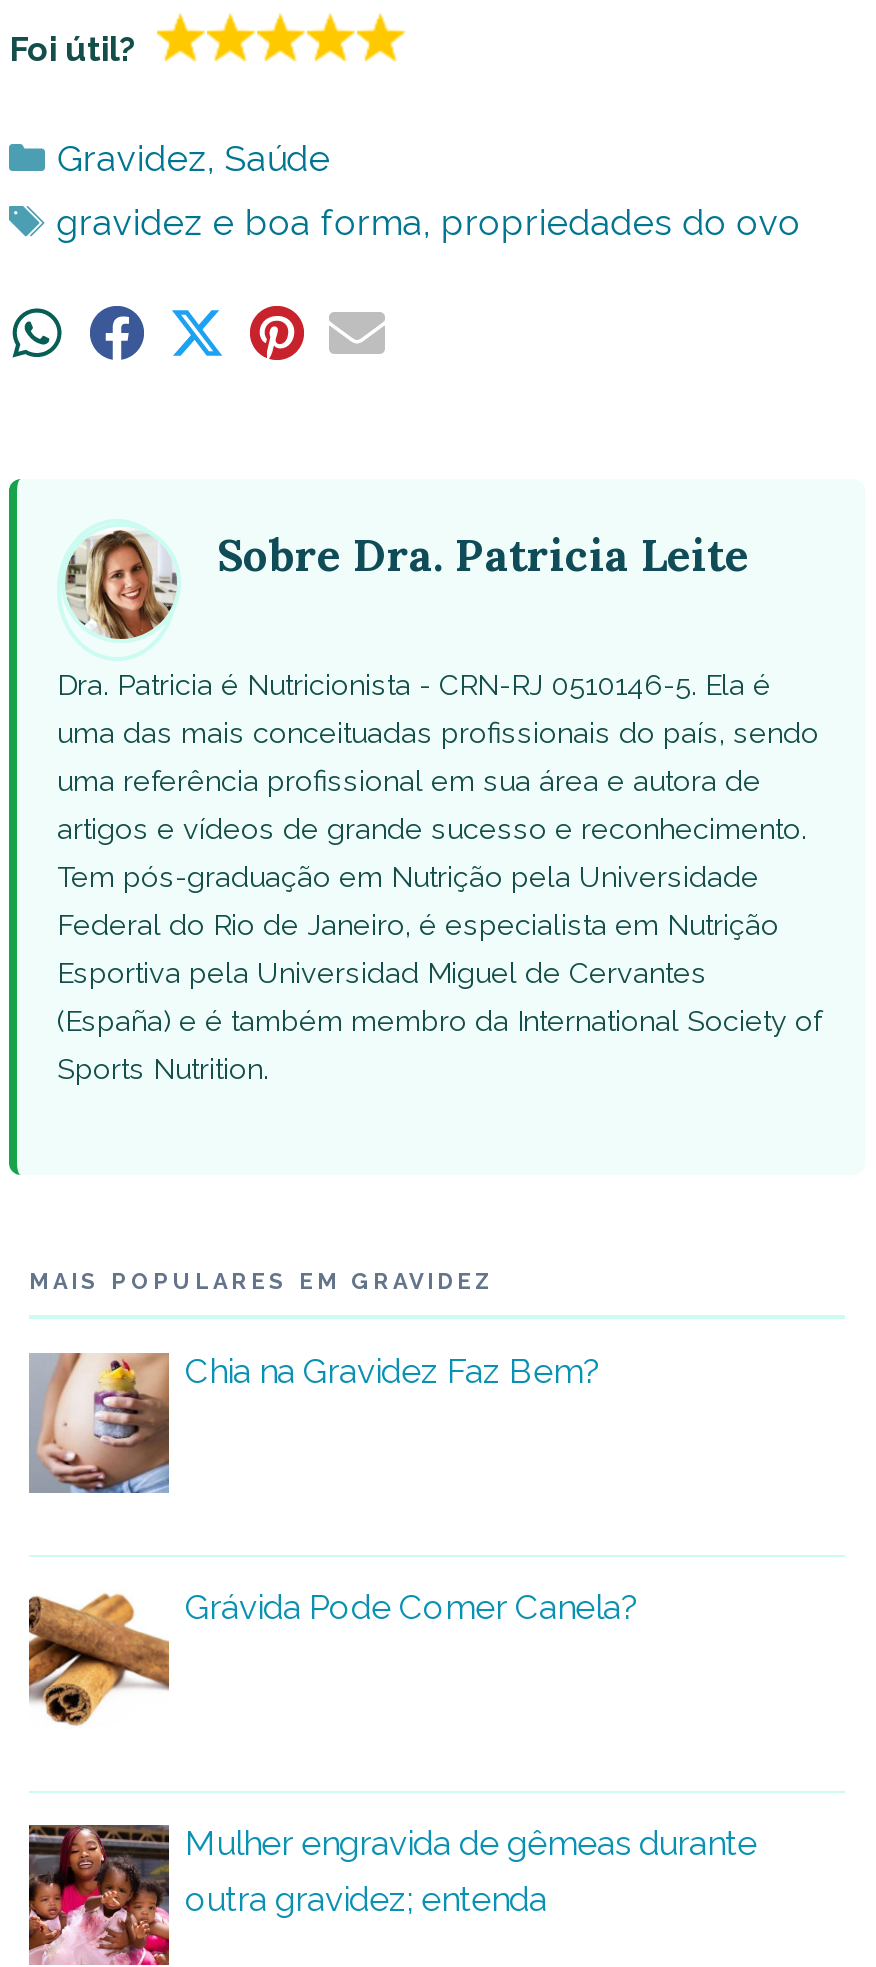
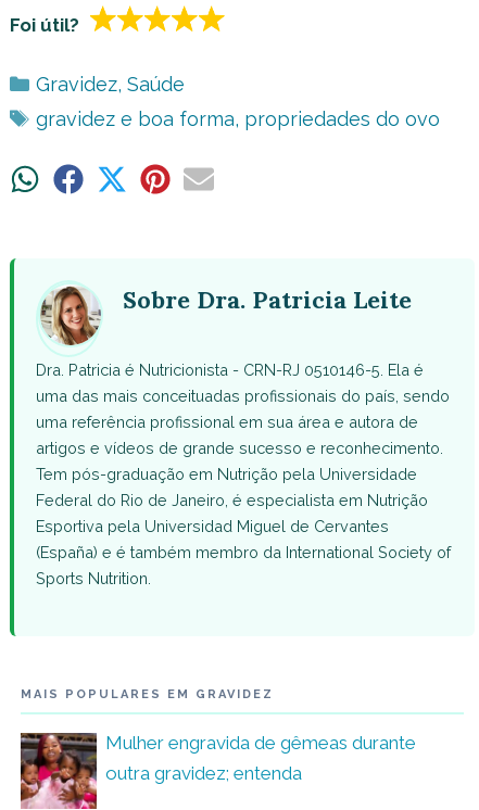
- [image]
- Chia na Gravidez Faz Bem?

- [image]
- Grávida Pode Comer Canela?
